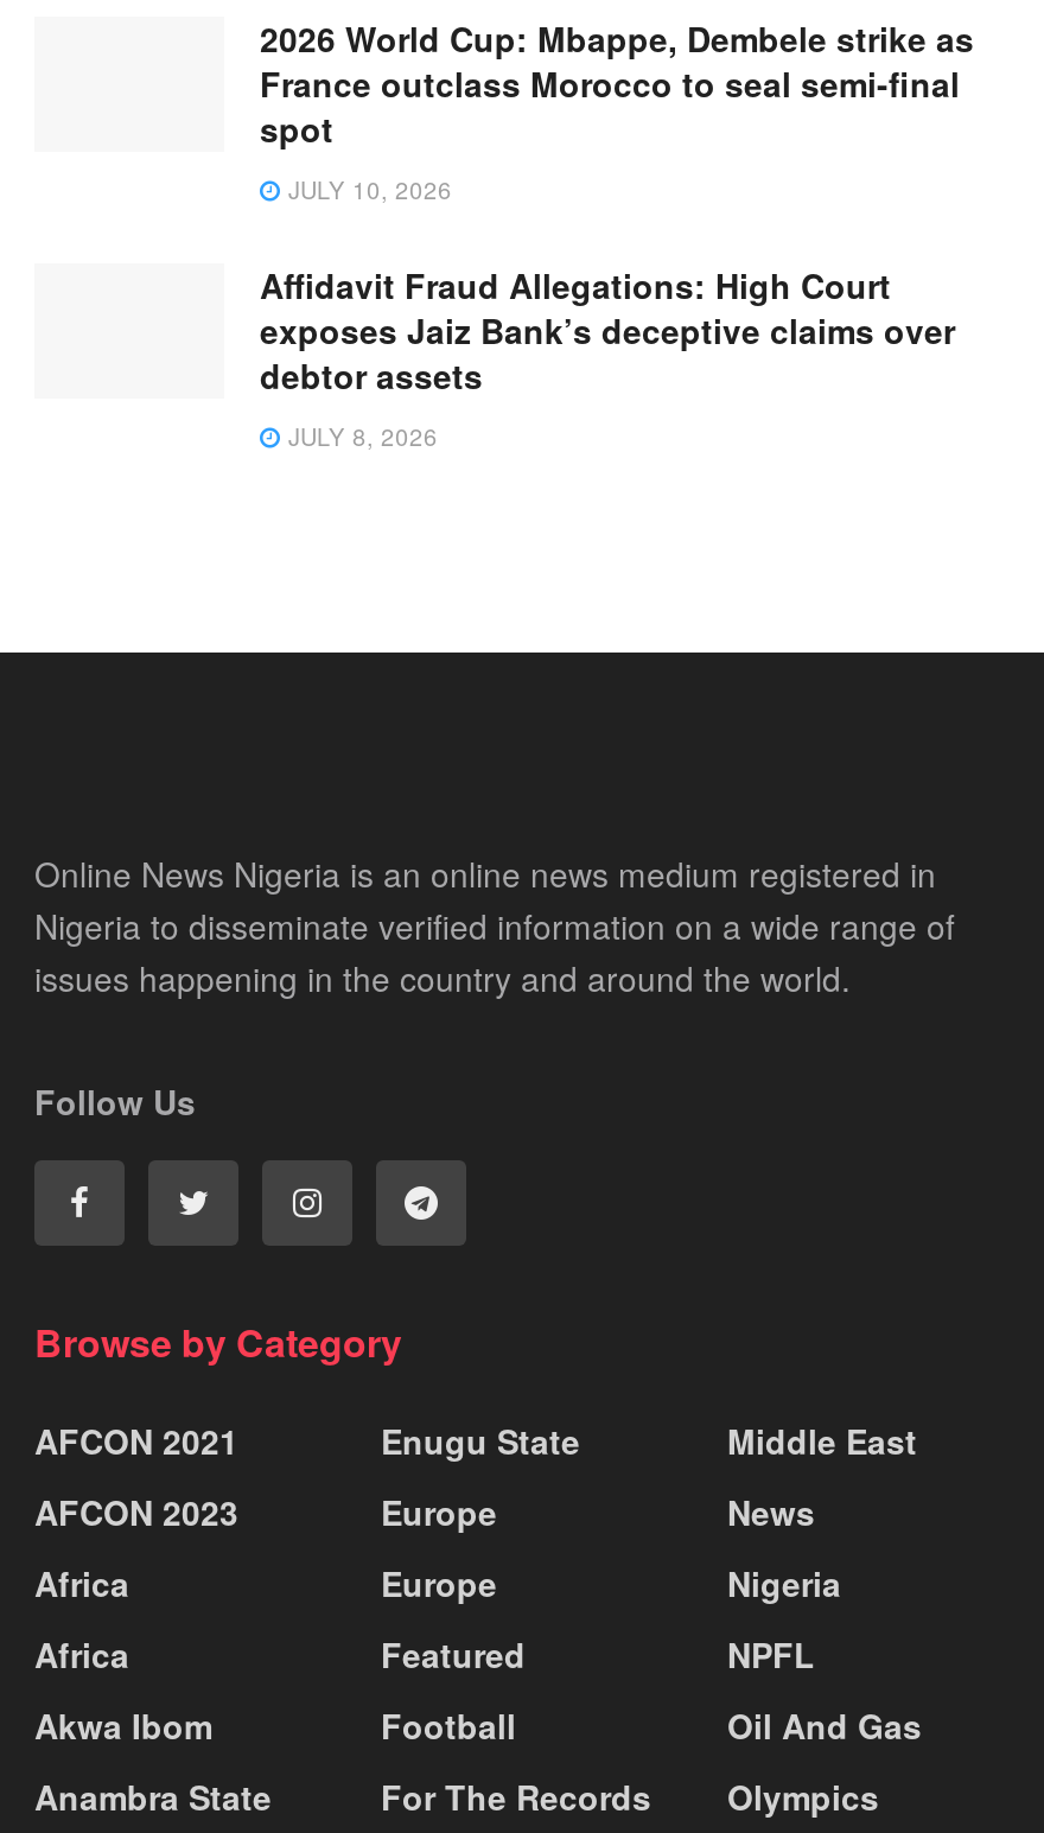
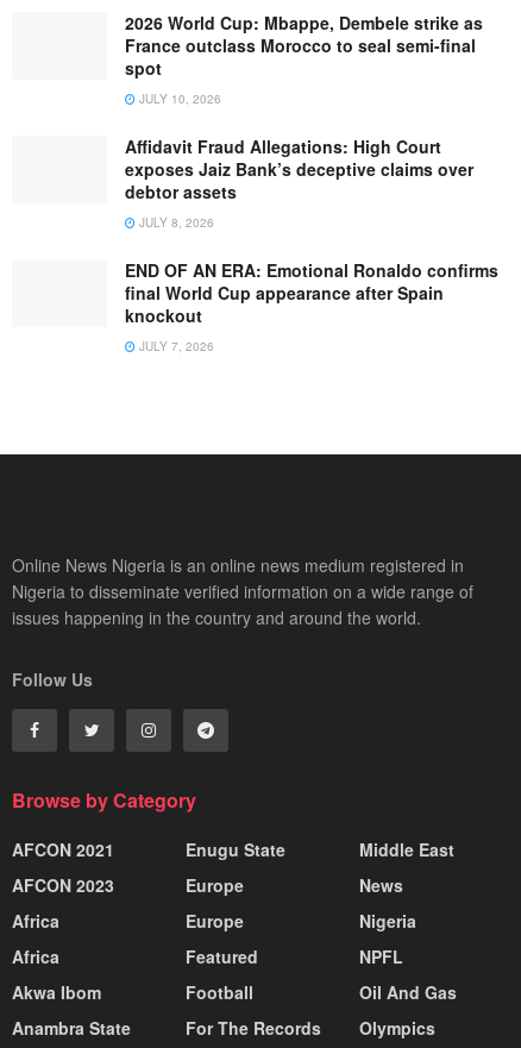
+ END OF AN ERA: Emotional Ronaldo confirms
+ final World Cup appearance after Spain
+ knockout
+ JULY 7, 2026
